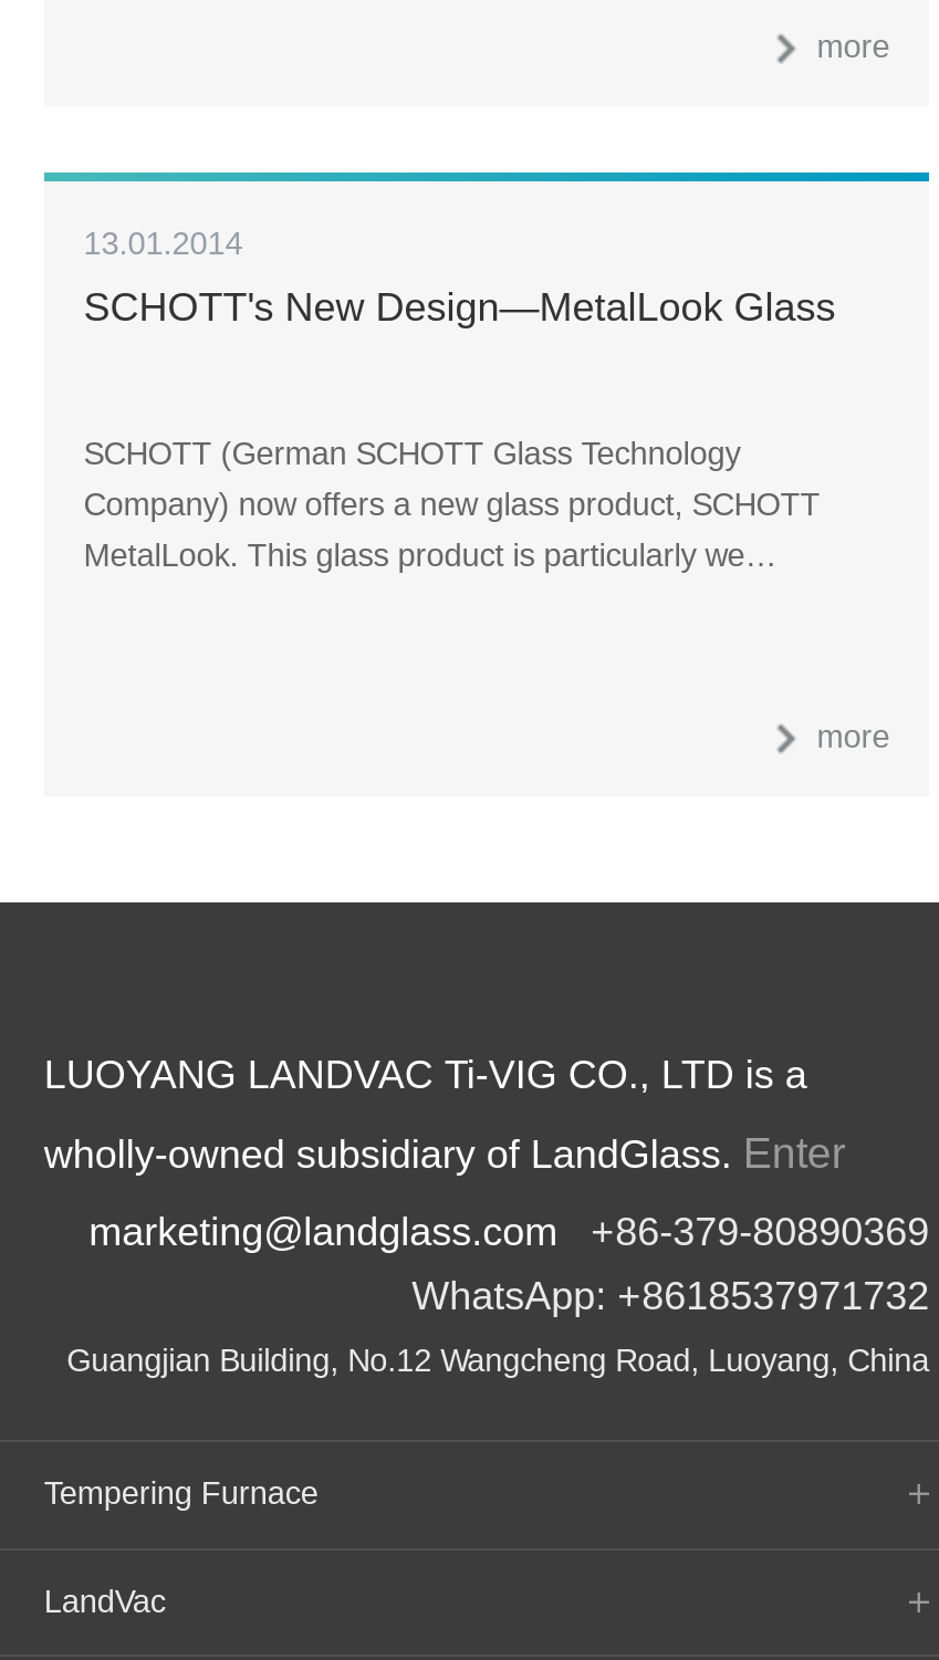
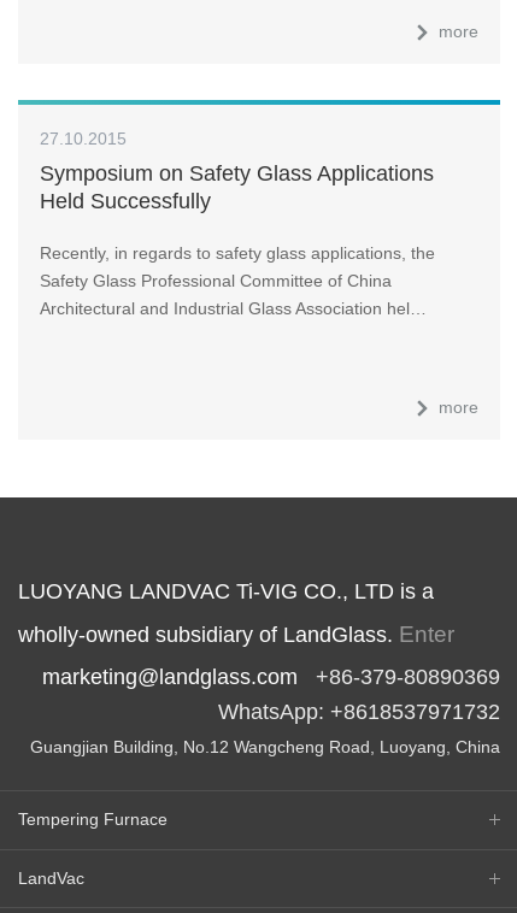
- 13.01.2014
+ 27.10.2015

- SCHOTT's New Design—MetalLook Glass
+ Symposium on Safety Glass Applications
+ Held Successfully

- SCHOTT (German SCHOTT Glass Technology
- Company) now offers a new glass product, SCHOTT
- MetalLook. This glass product is particularly we…
+ Recently, in regards to safety glass applications, the
+ Safety Glass Professional Committee of China
+ Architectural and Industrial Glass Association hel…
